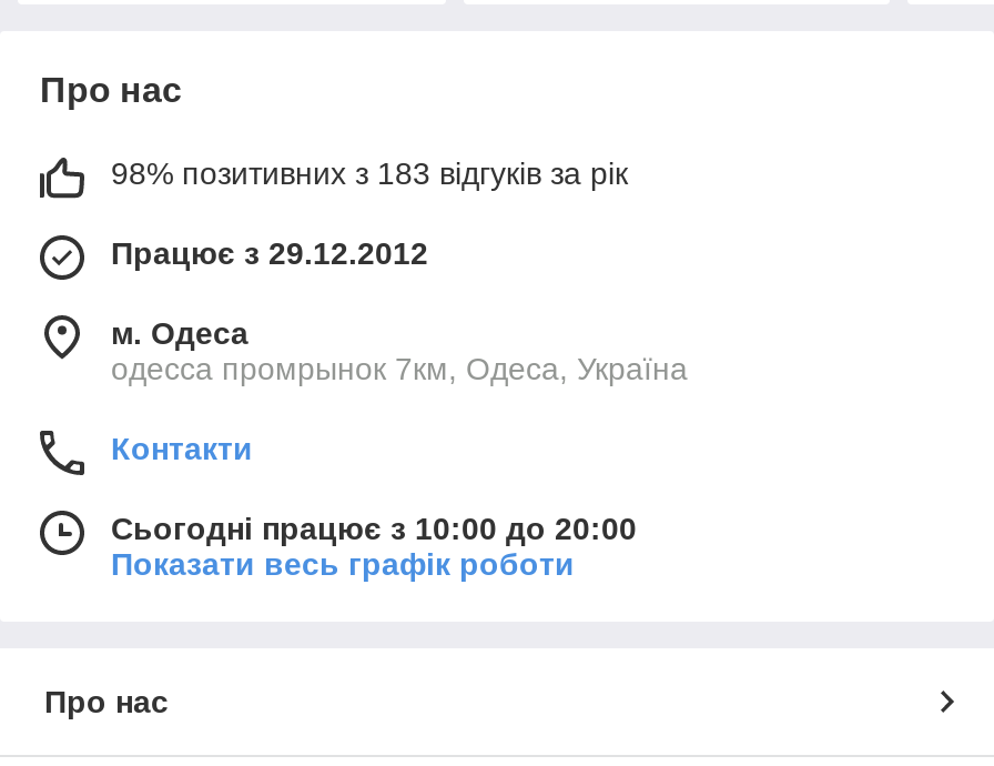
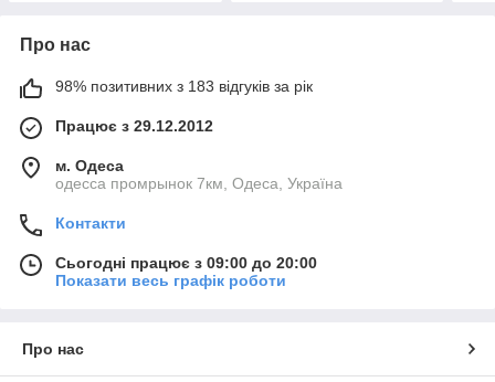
- Сьогодні працює з 10:00 до 20:00
+ Сьогодні працює з 09:00 до 20:00
